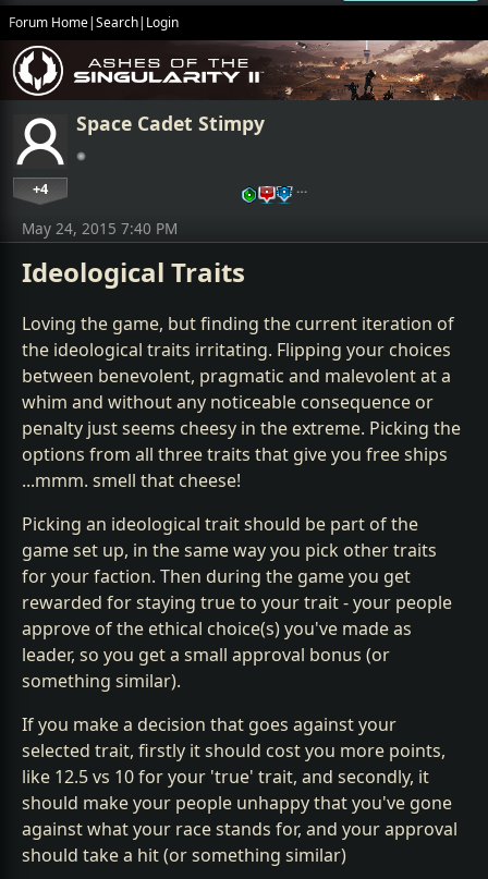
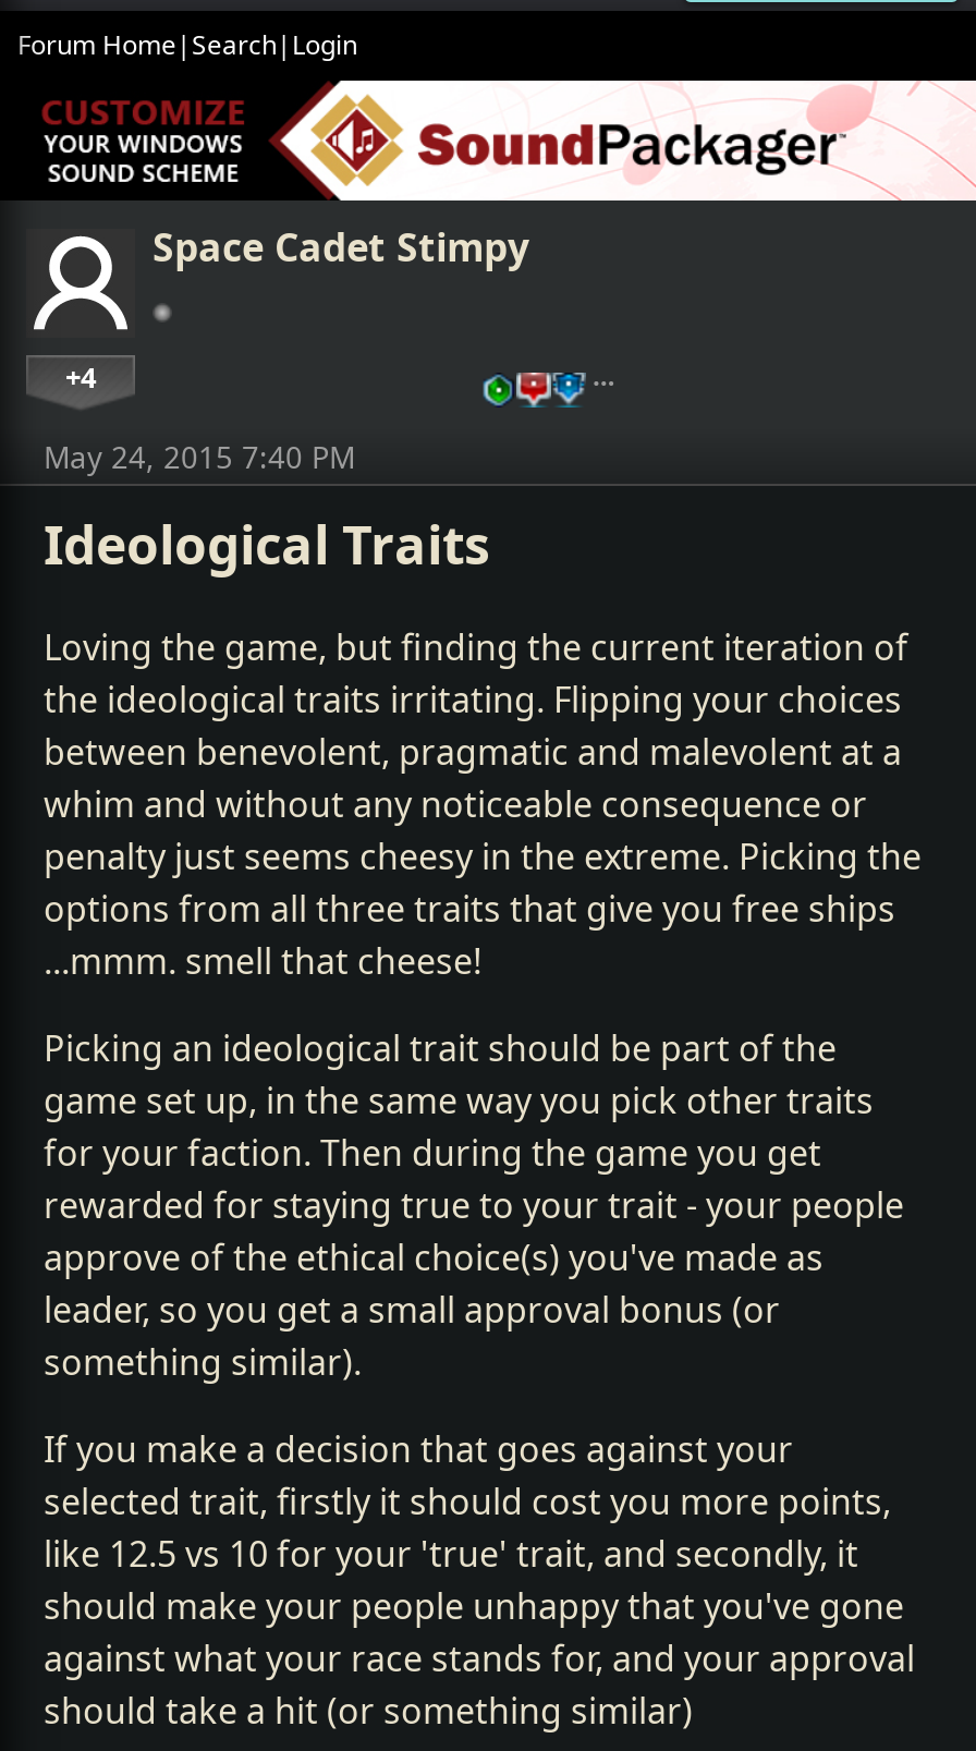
- [image]
+ [image]
